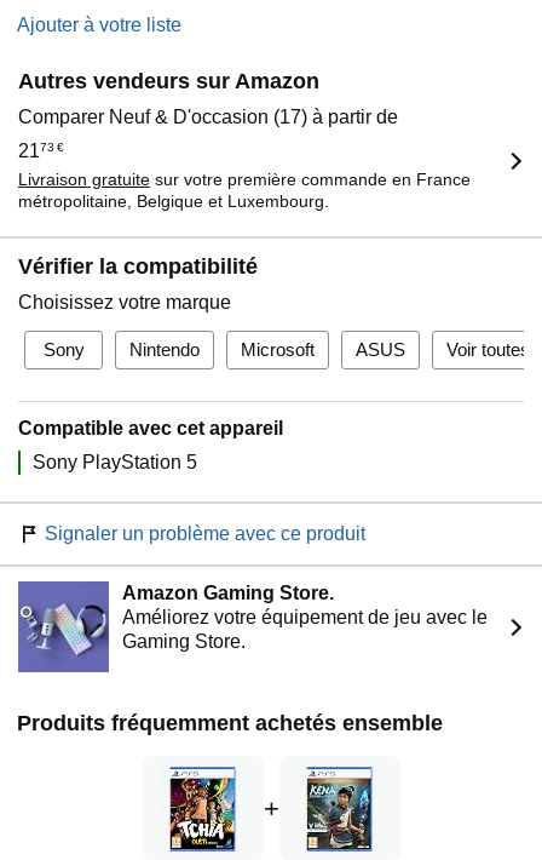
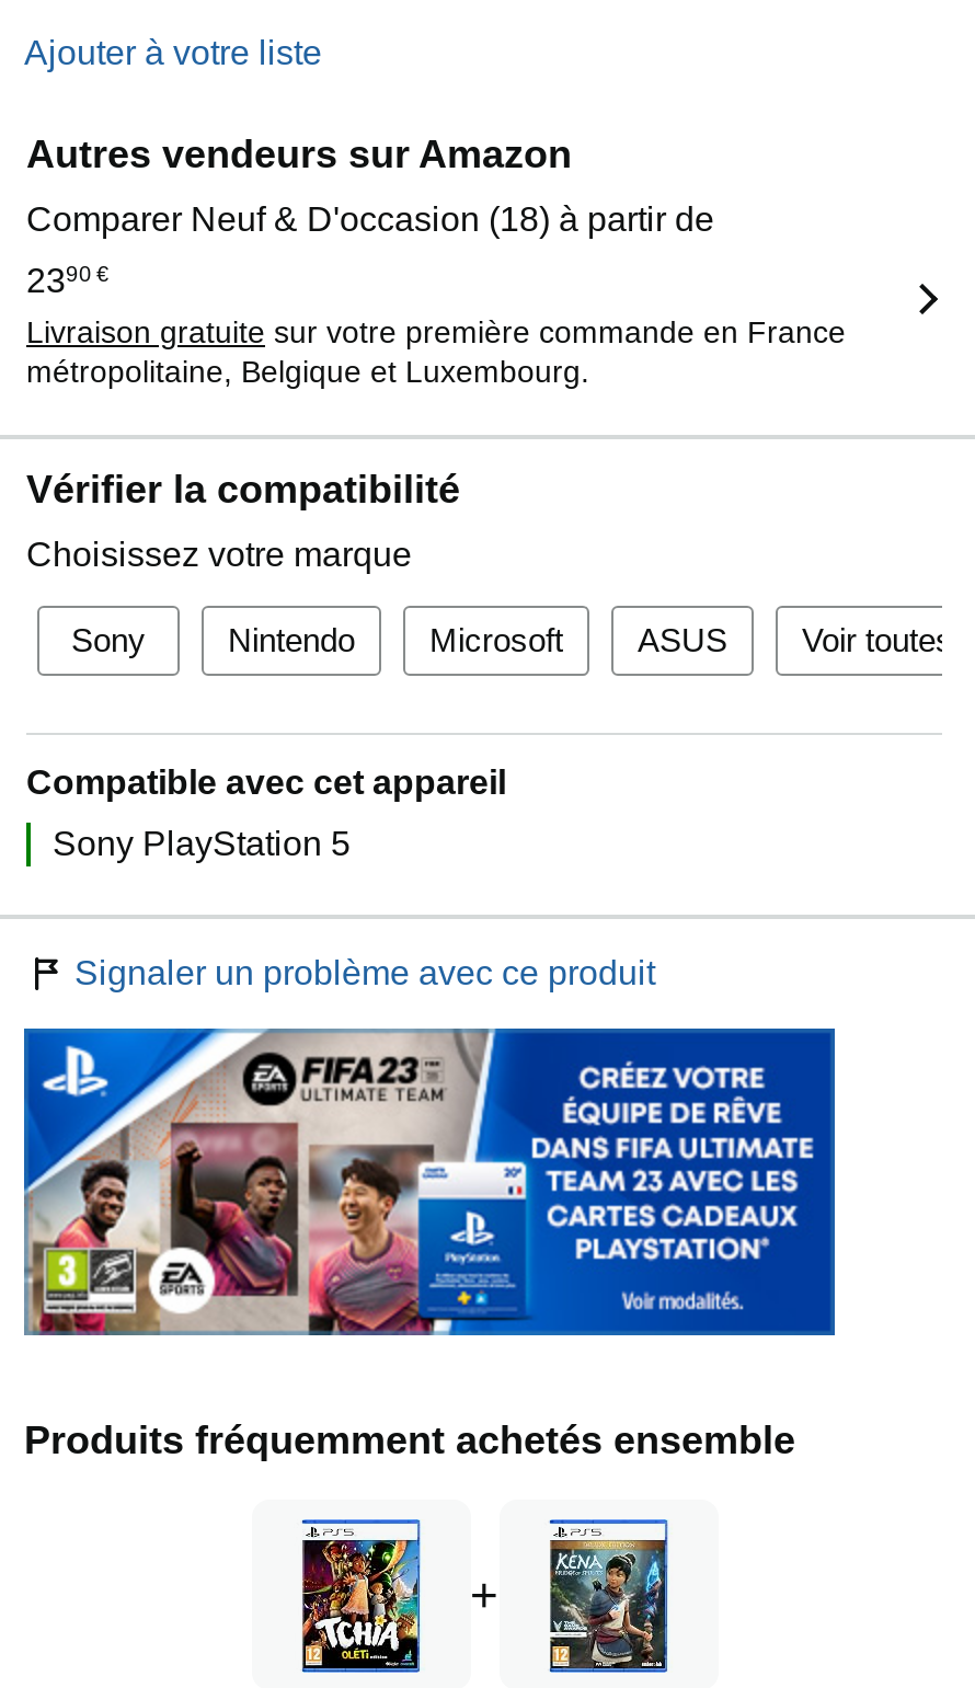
- Comparer Neuf & D'occasion (17) à partir de
+ Comparer Neuf & D'occasion (18) à partir de

- 2173 €
+ 2390 €

- [image]
+ [image]

- Amazon Gaming Store.
- Améliorez votre équipement de jeu avec le
- Gaming Store.
